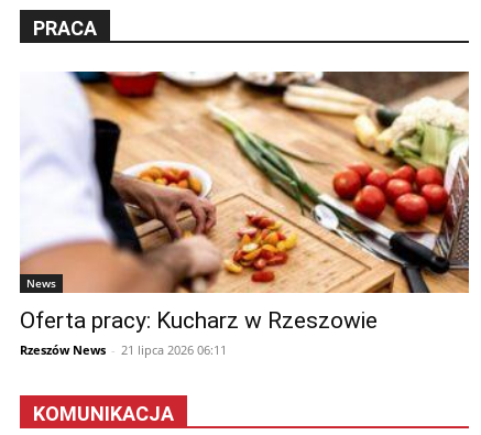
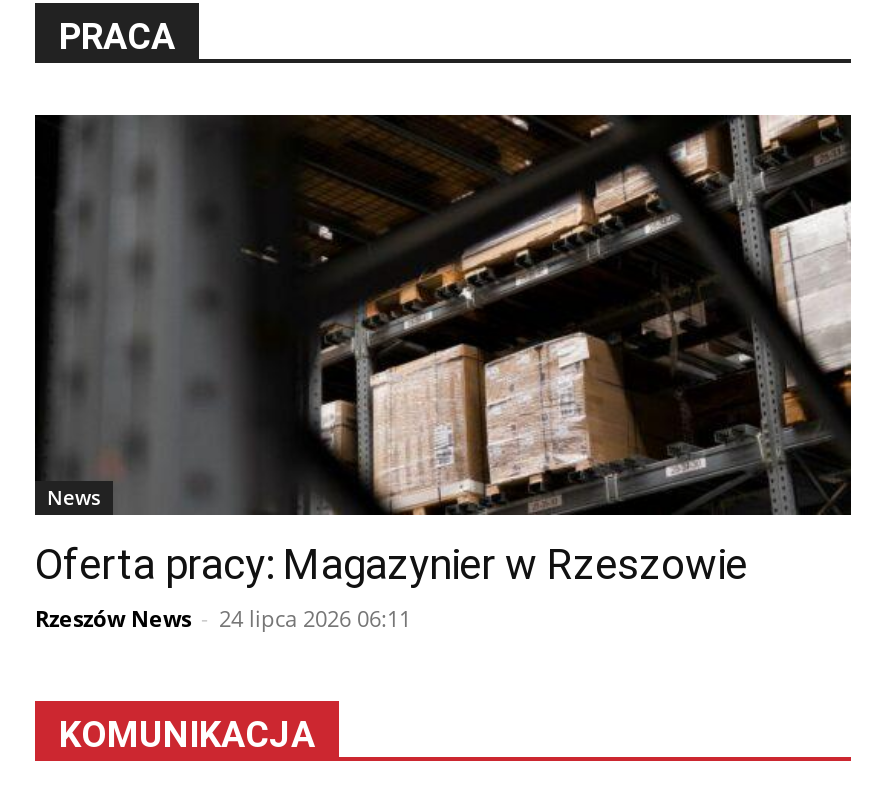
- [image]
- Oferta pracy: Kucharz w Rzeszowie
+ [image]
+ Oferta pracy: Magazynier w Rzeszowie

- Rzeszów News - 21 lipca 2026 06:11
+ Rzeszów News - 24 lipca 2026 06:11
